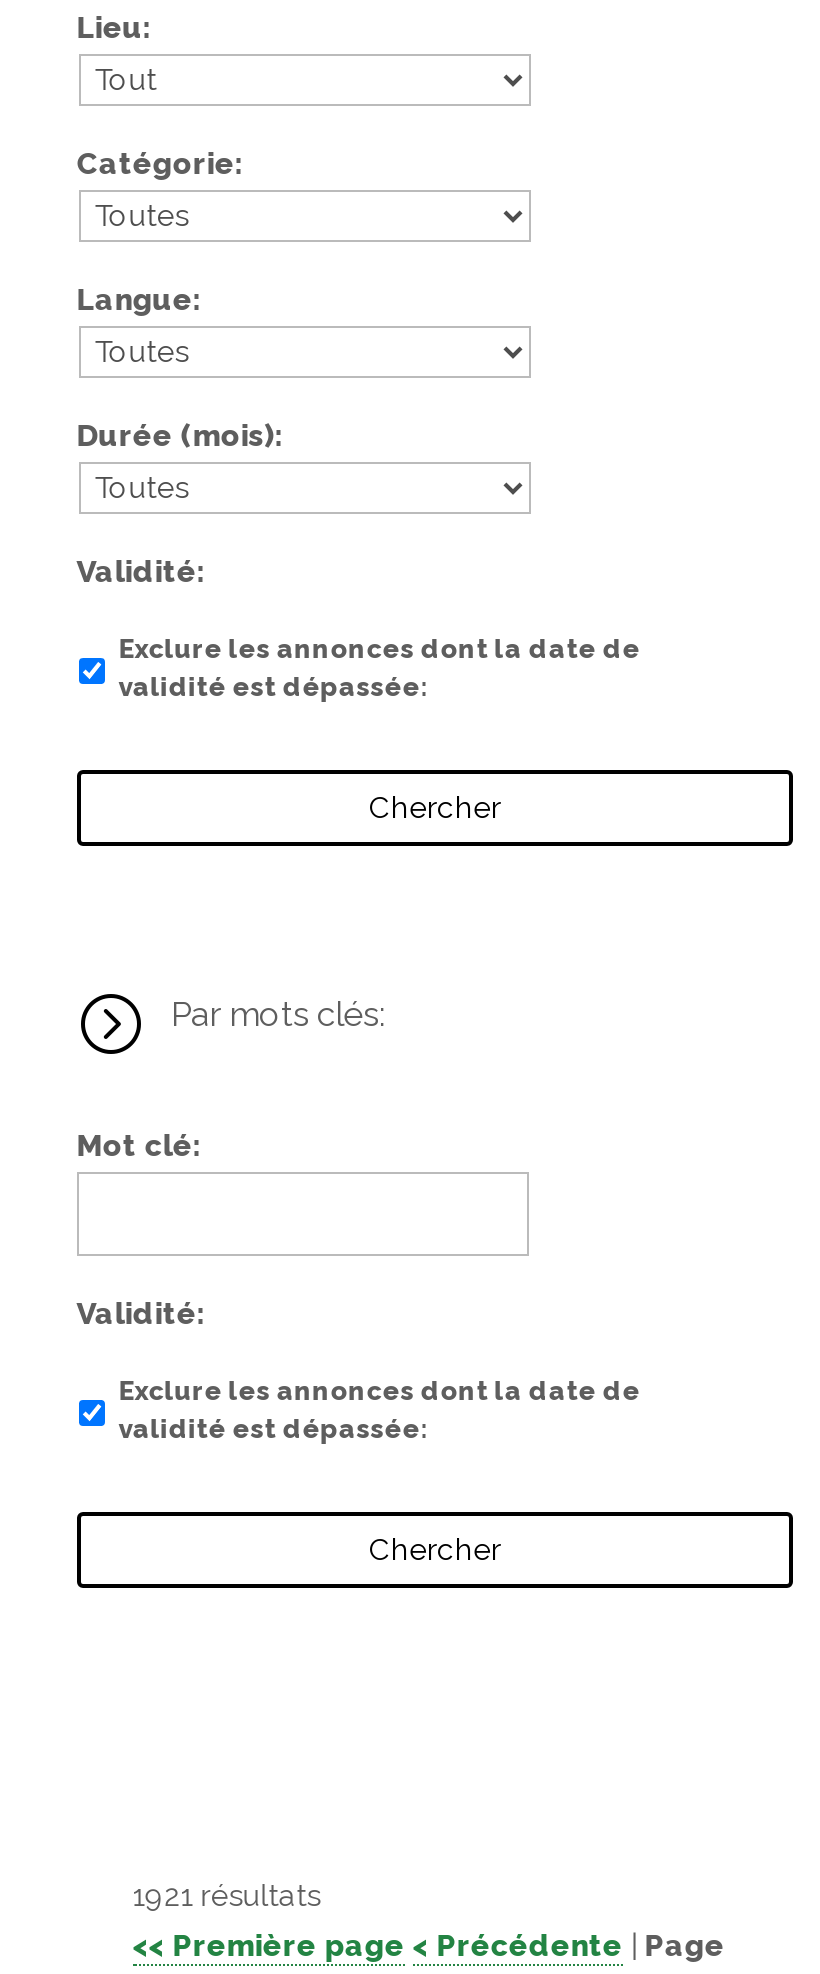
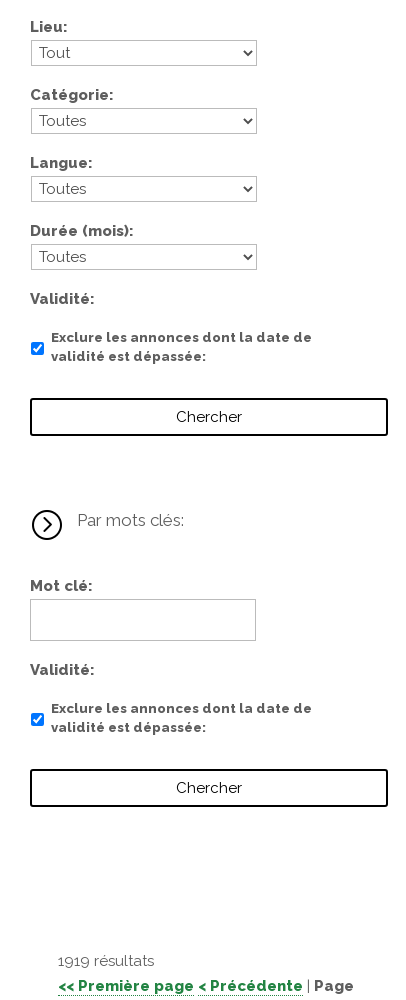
- 1921 résultats
+ 1919 résultats
